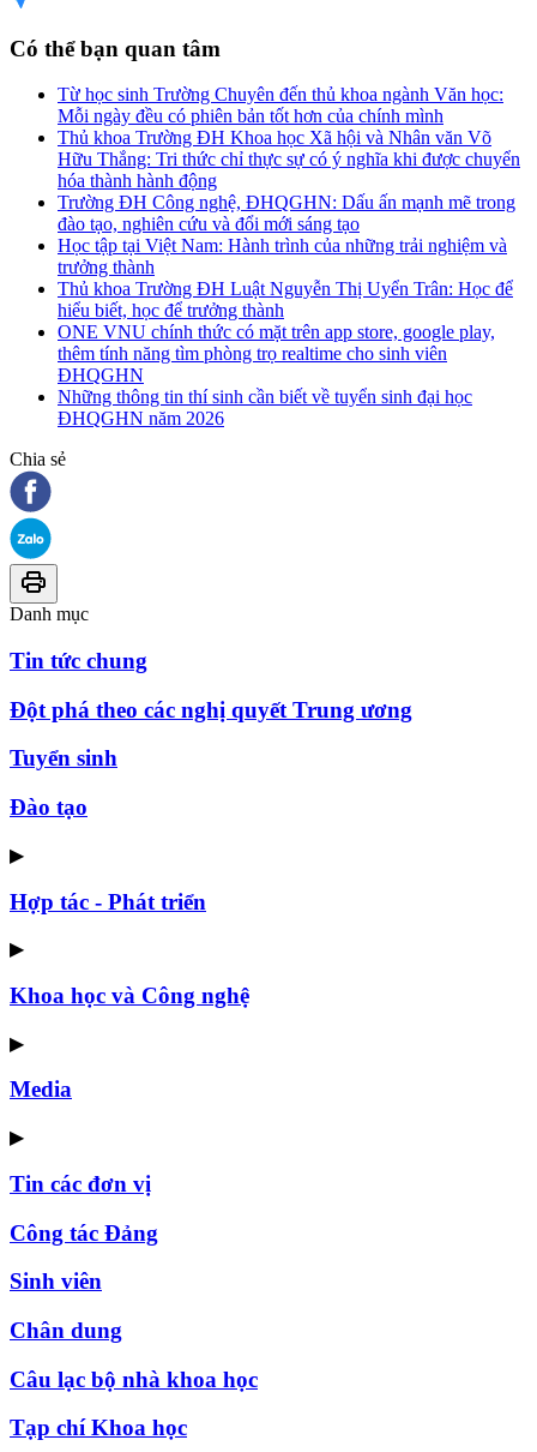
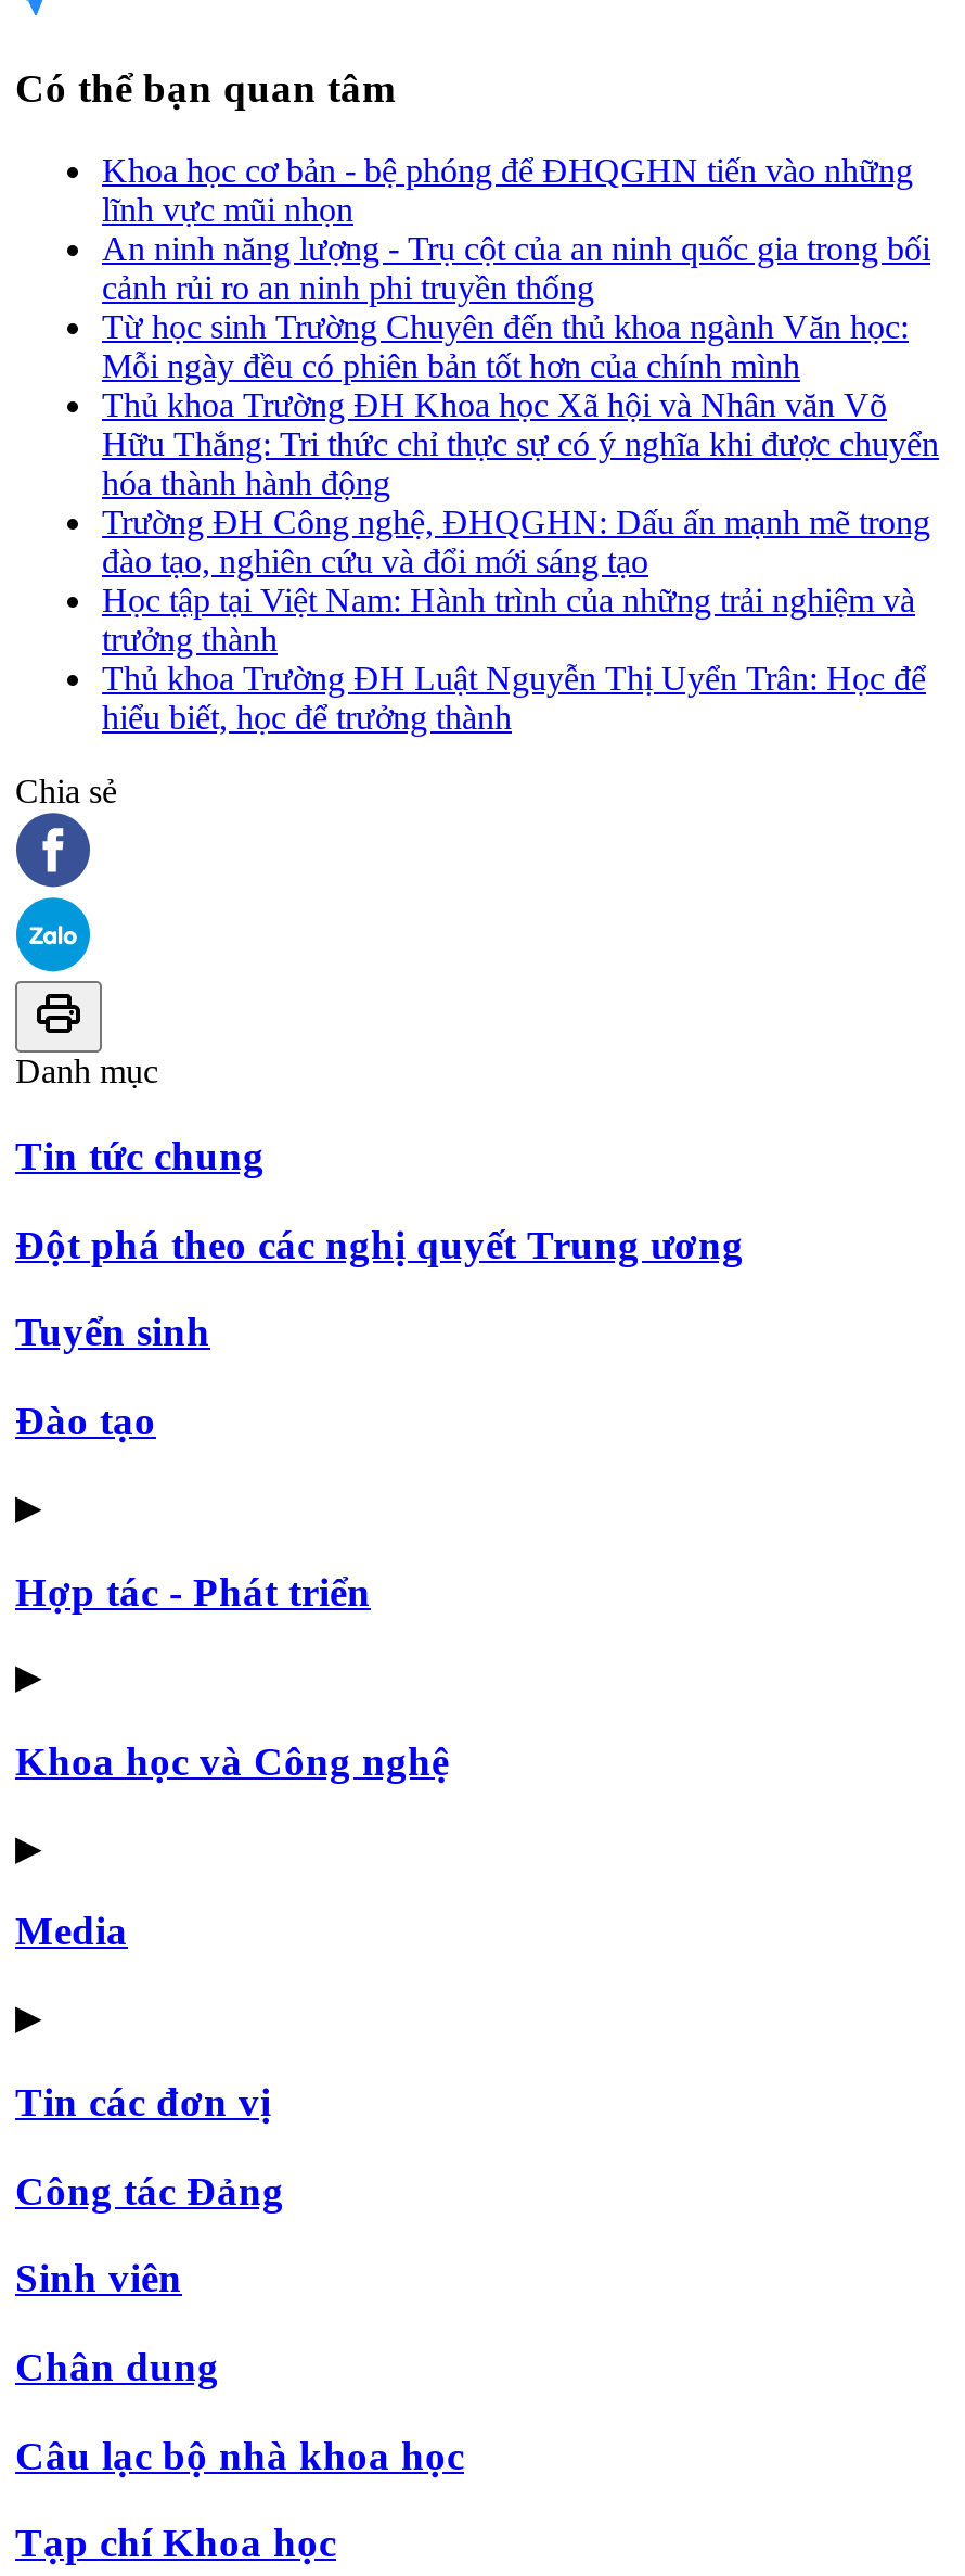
+ Khoa học cơ bản - bệ phóng để ĐHQGHN tiến vào những
+ lĩnh vực mũi nhọn
+ An ninh năng lượng - Trụ cột của an ninh quốc gia trong bối
+ cảnh rủi ro an ninh phi truyền thống

moved down: Từ học sinh Trường Chuyên đến thủ khoa ngành Văn học: | Mỗi ngày đều có phiên bản tốt hơn của chính mình | Thủ khoa Trường ĐH Khoa học Xã hội và Nhân văn Võ | ... | Thủ khoa Trường ĐH Luật Nguyễn Thị Uyển Trân: Học để | hiểu biết, học để trưởng thành

- ONE VNU chính thức có mặt trên app store, google play,
- thêm tính năng tìm phòng trọ realtime cho sinh viên
- ĐHQGHN
- Những thông tin thí sinh cần biết về tuyển sinh đại học
- ĐHQGHN năm 2026
